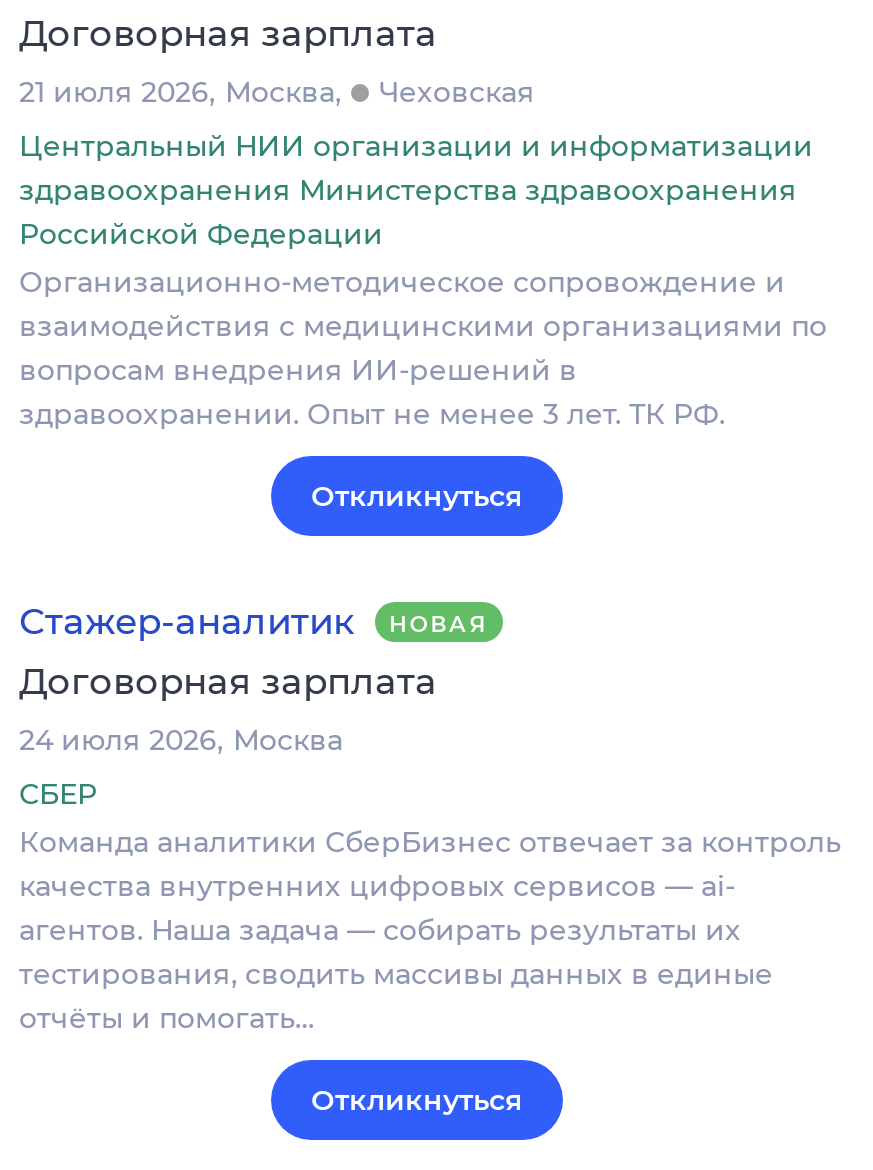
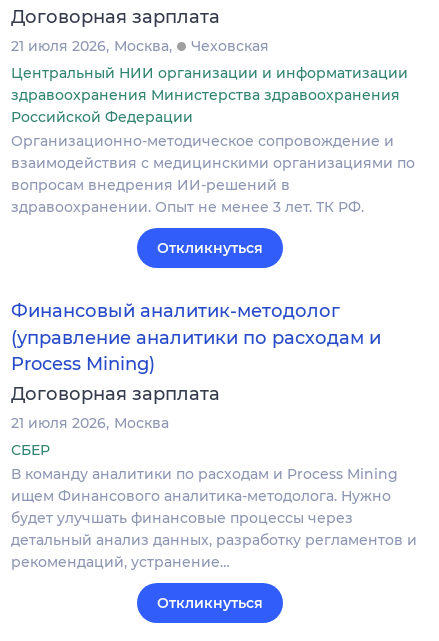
- Стажер-аналитик
- НОВАЯ
+ Финансовый аналитик-методолог
+ (управление аналитики по расходам и
+ Process Mining)

- 24 июля 2026 Москва
+ 21 июля 2026 Москва

- Команда аналитики СберБизнес отвечает за контроль
- качества внутренних цифровых сервисов — аi-
- агентов. Наша задача — собирать результаты их
- тестирования, сводить массивы данных в единые
- отчёты и помогать…
+ В команду аналитики по расходам и Process Mining
+ ищем Финансового аналитика-методолога. Нужно
+ будет улучшать финансовые процессы через
+ детальный анализ данных, разработку регламентов и
+ рекомендаций, устранение…
